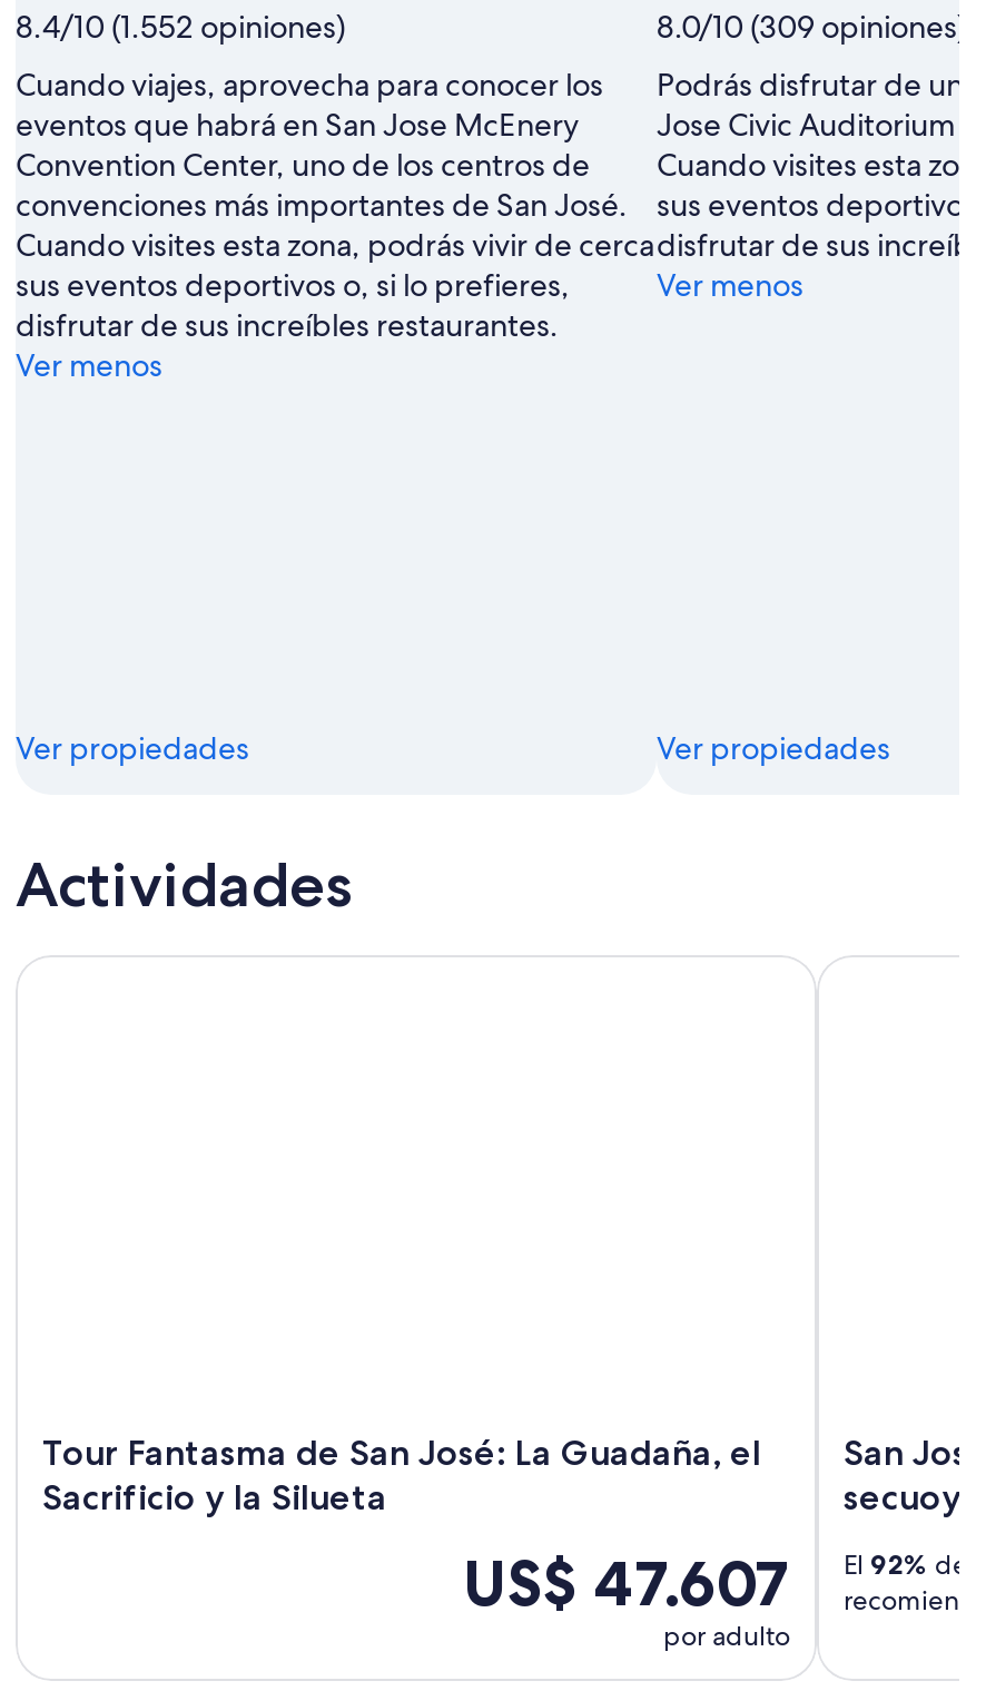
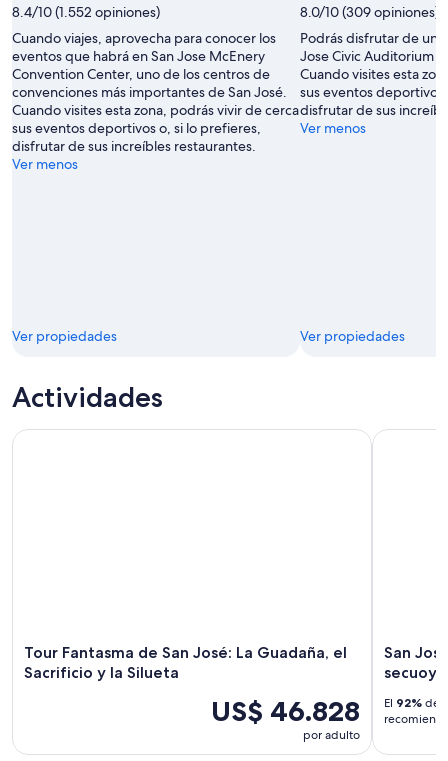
- US$ 47.607
+ US$ 46.828
